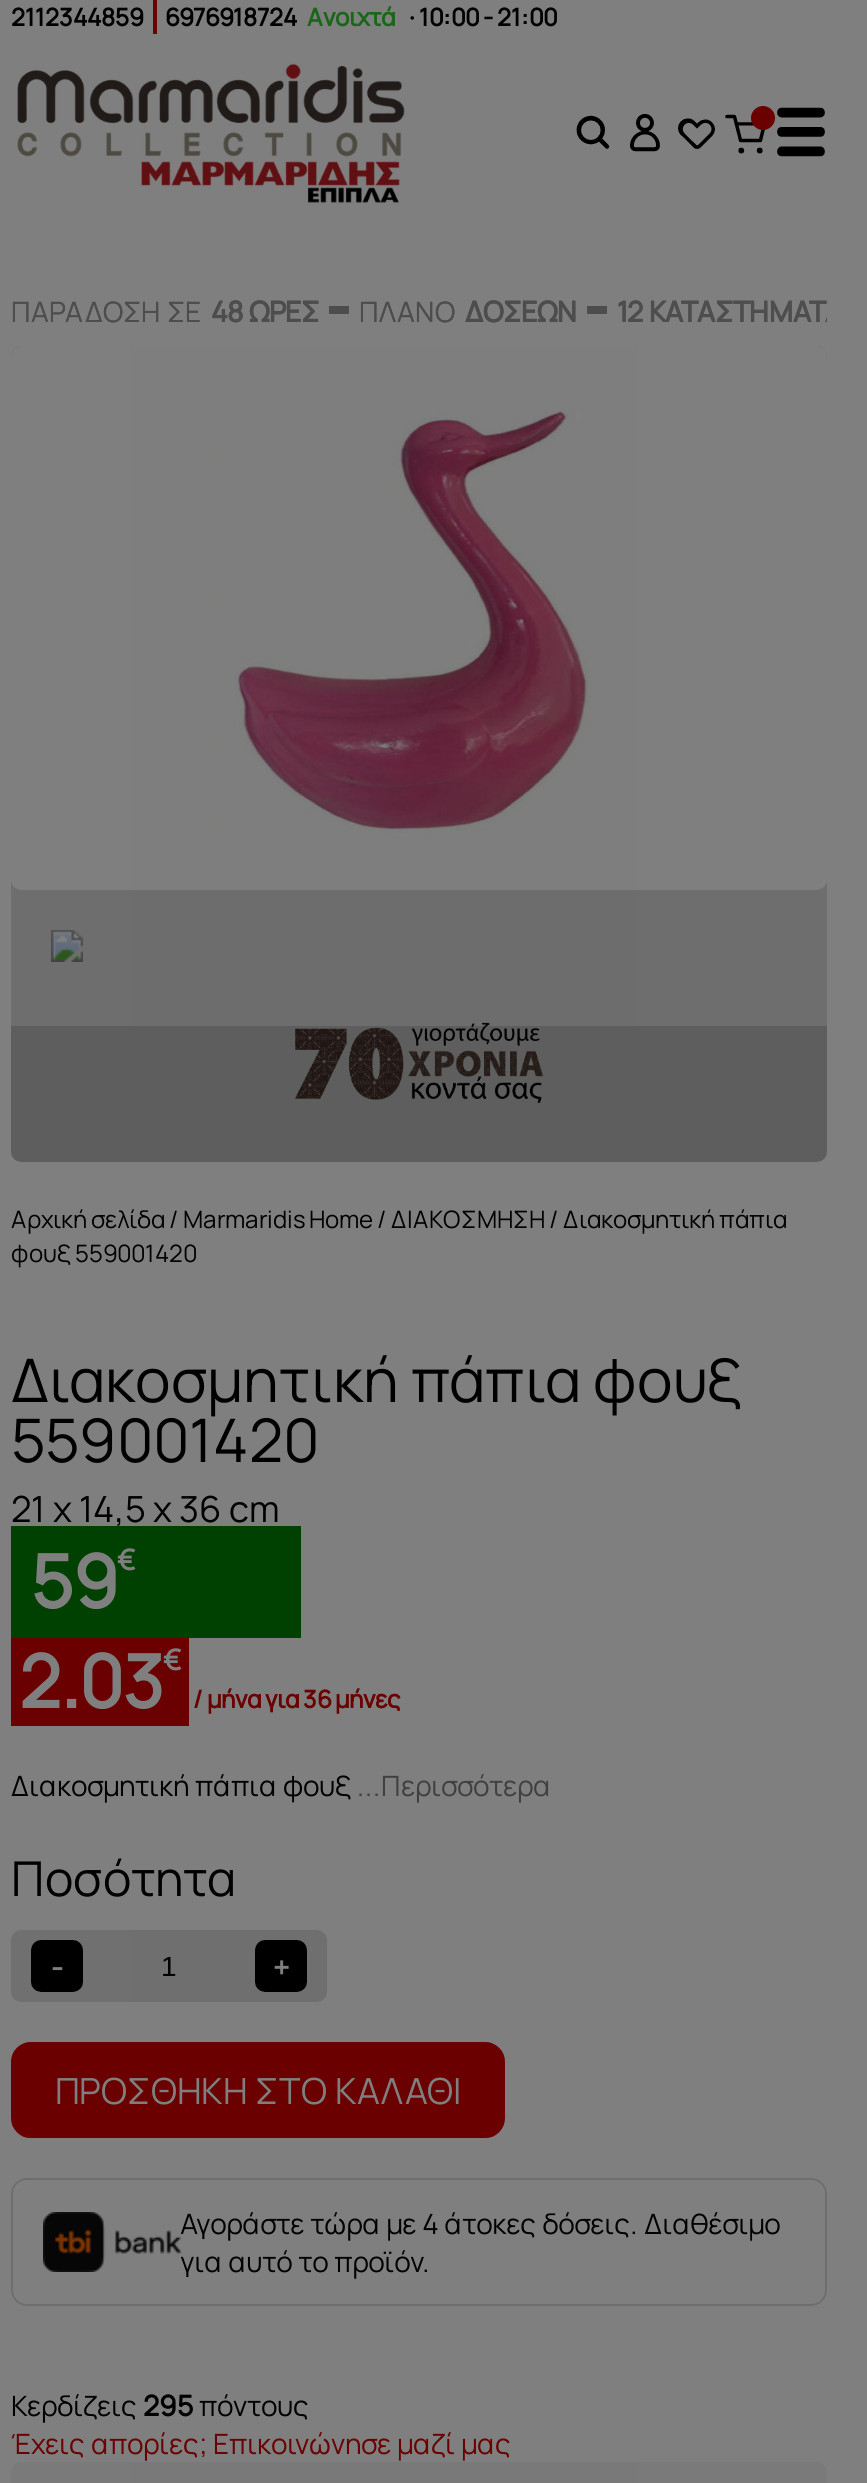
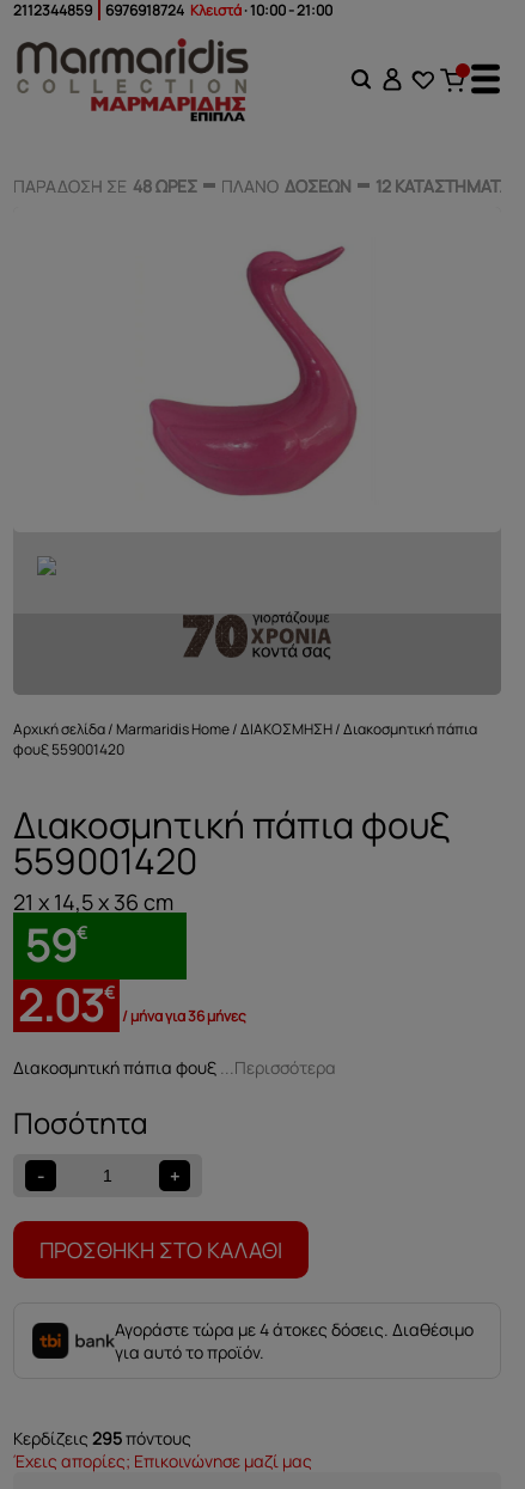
- 2112344859 6976918724 Ανοιχτά · 10:00 - 21:00
+ 2112344859 6976918724 Κλειστά · 10:00 - 21:00
